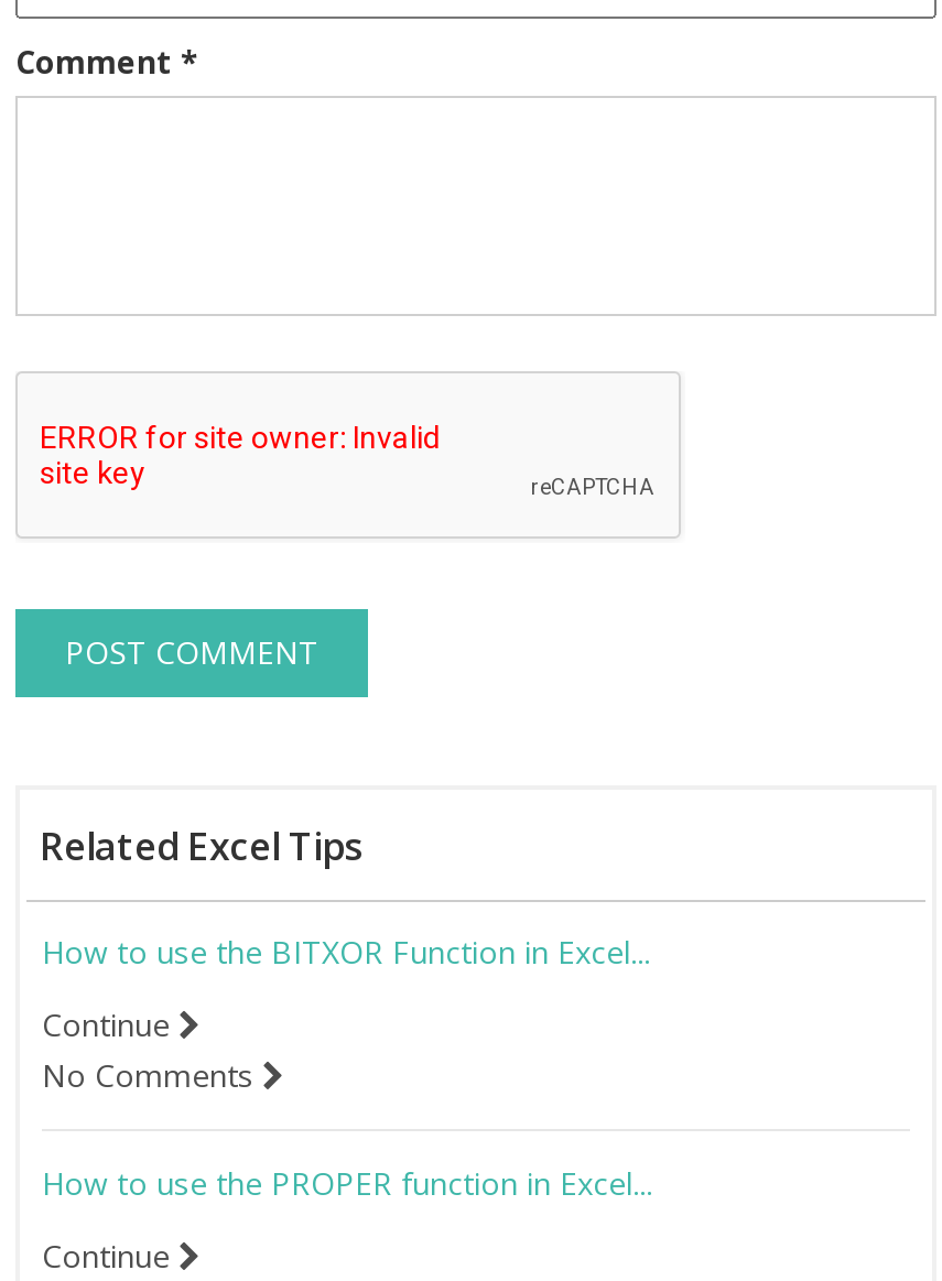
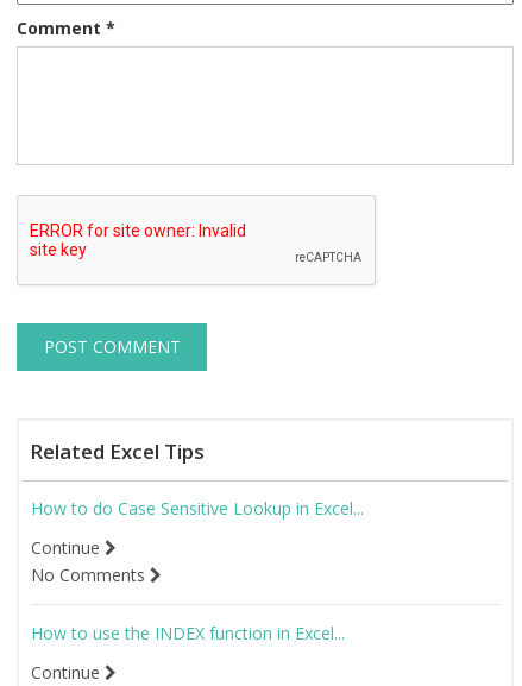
- How to use the BITXOR Function in Excel...
+ How to do Case Sensitive Lookup in Excel...

- How to use the PROPER function in Excel...
+ How to use the INDEX function in Excel...
